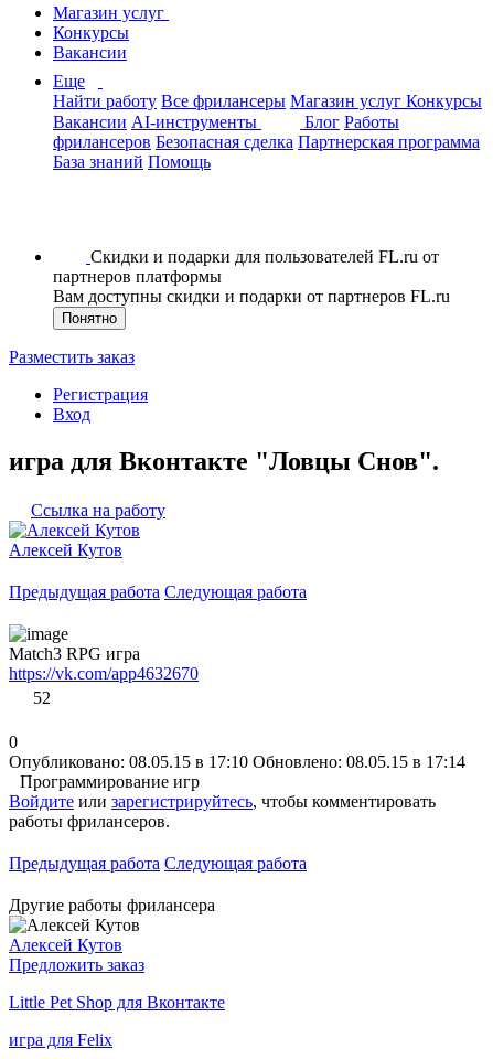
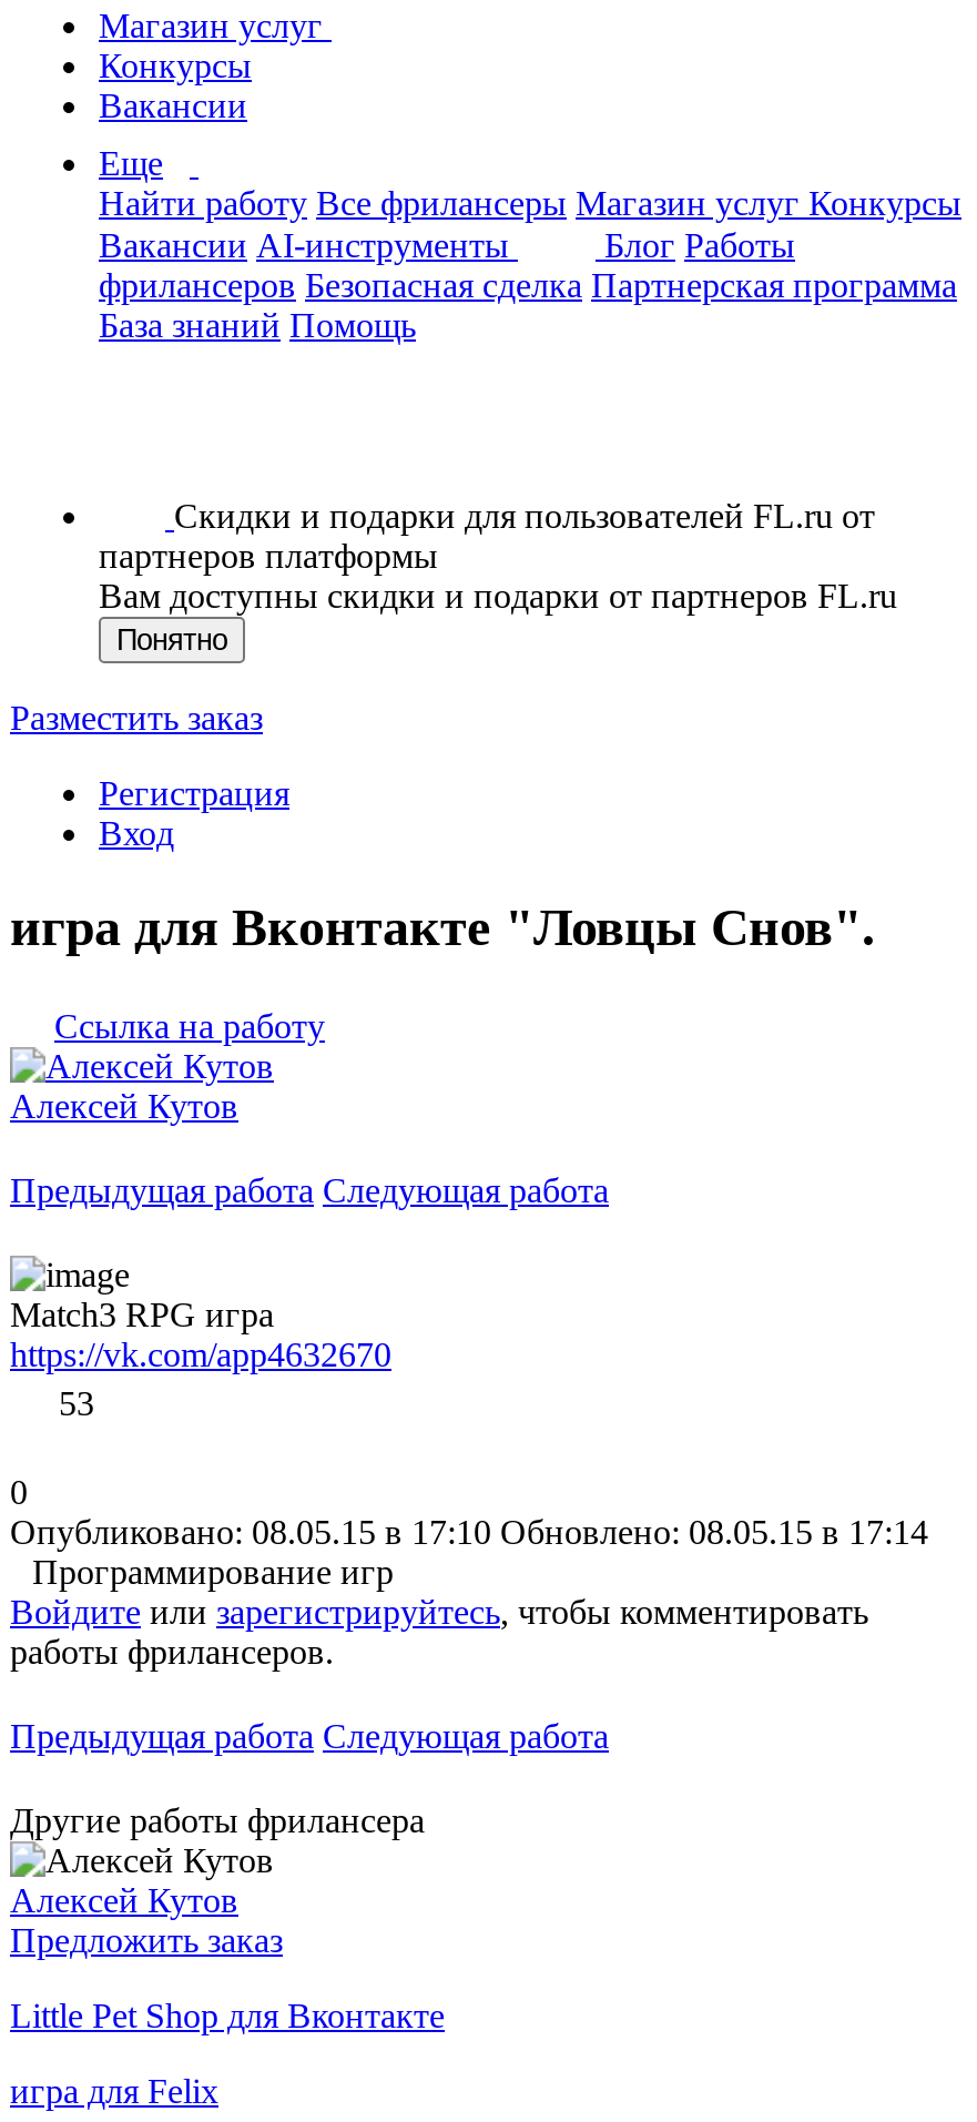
- 52
+ 53
